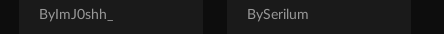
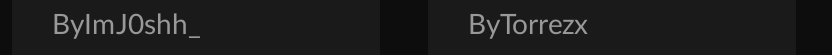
- BySerilum
+ ByTorrezx
